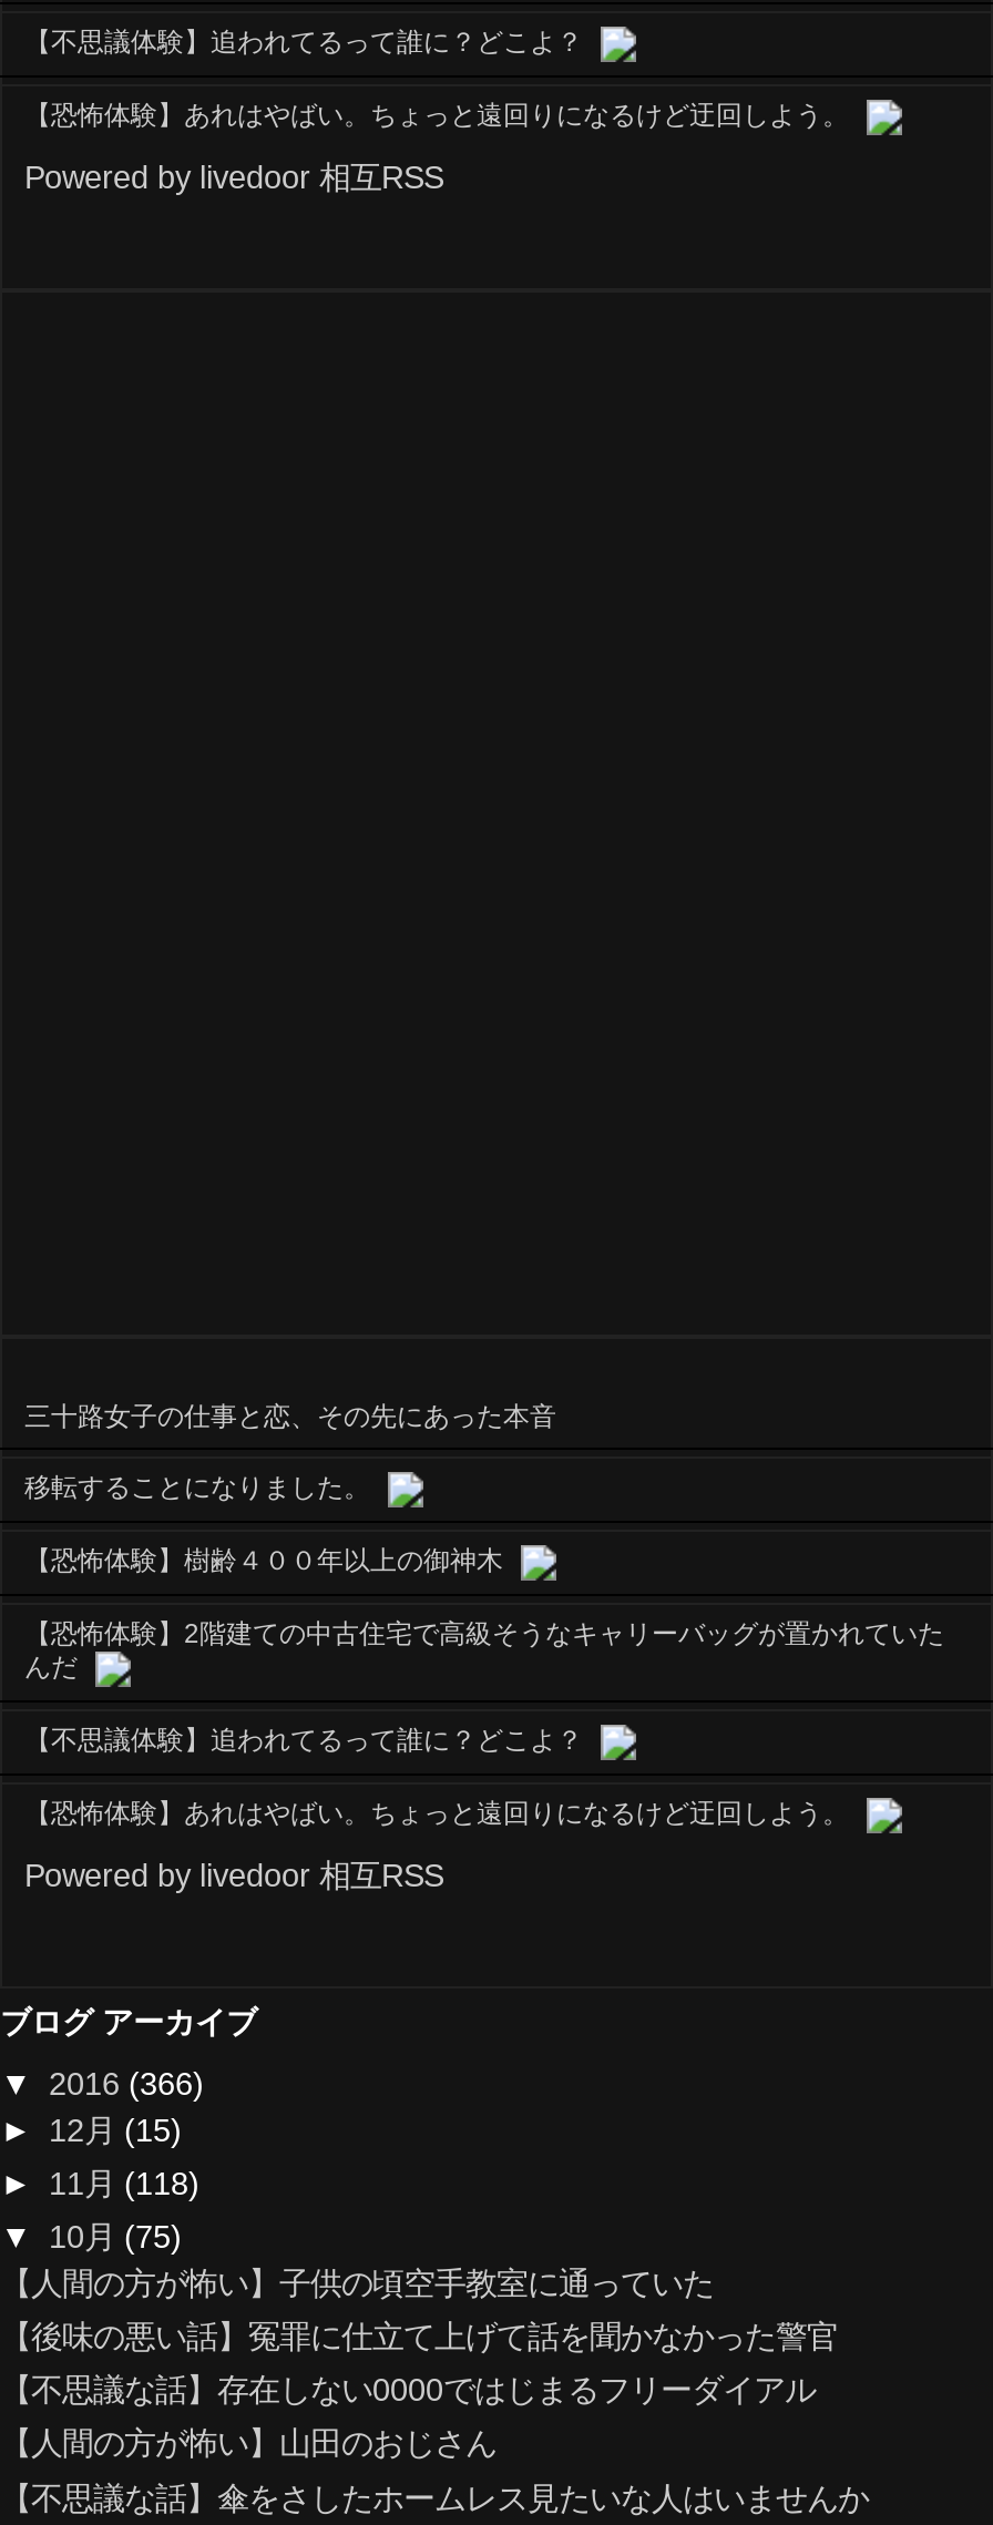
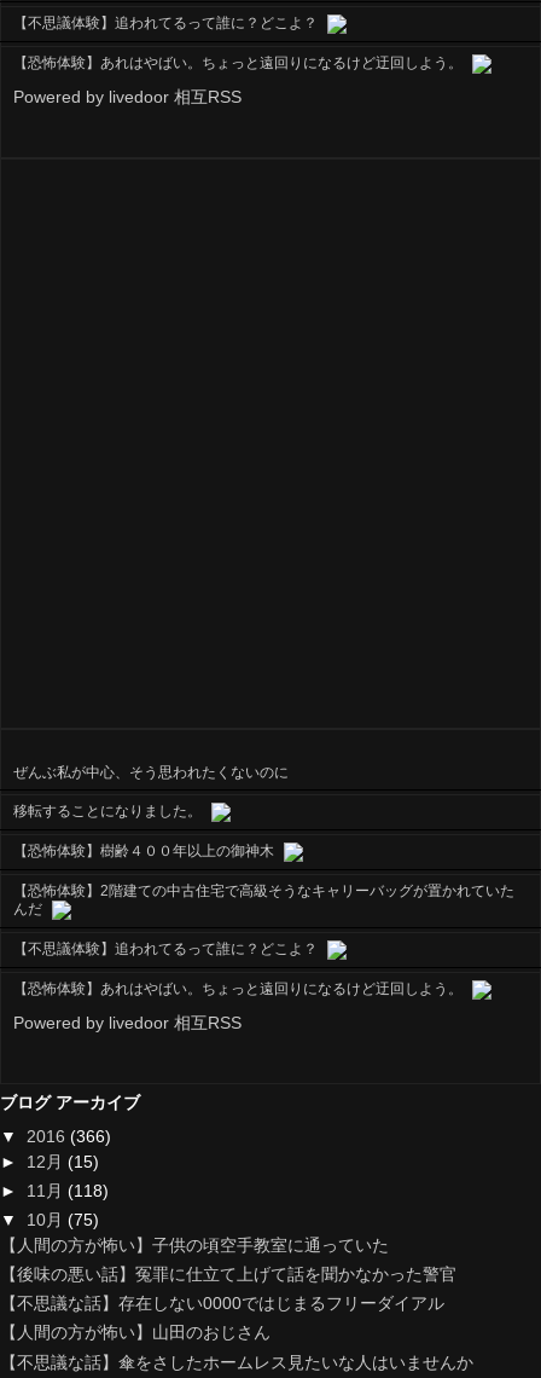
- 三十路女子の仕事と恋、その先にあった本音
+ ぜんぶ私が中心、そう思われたくないのに
